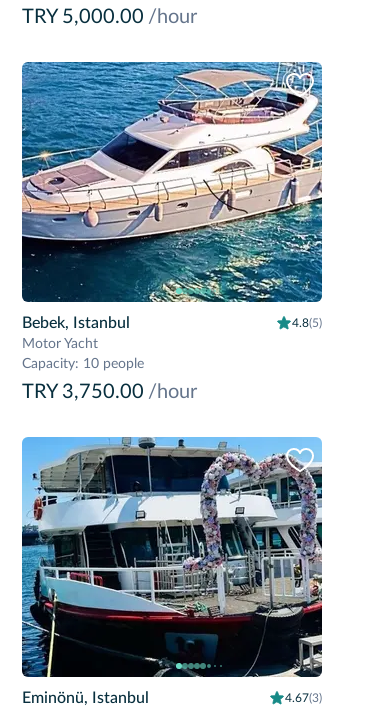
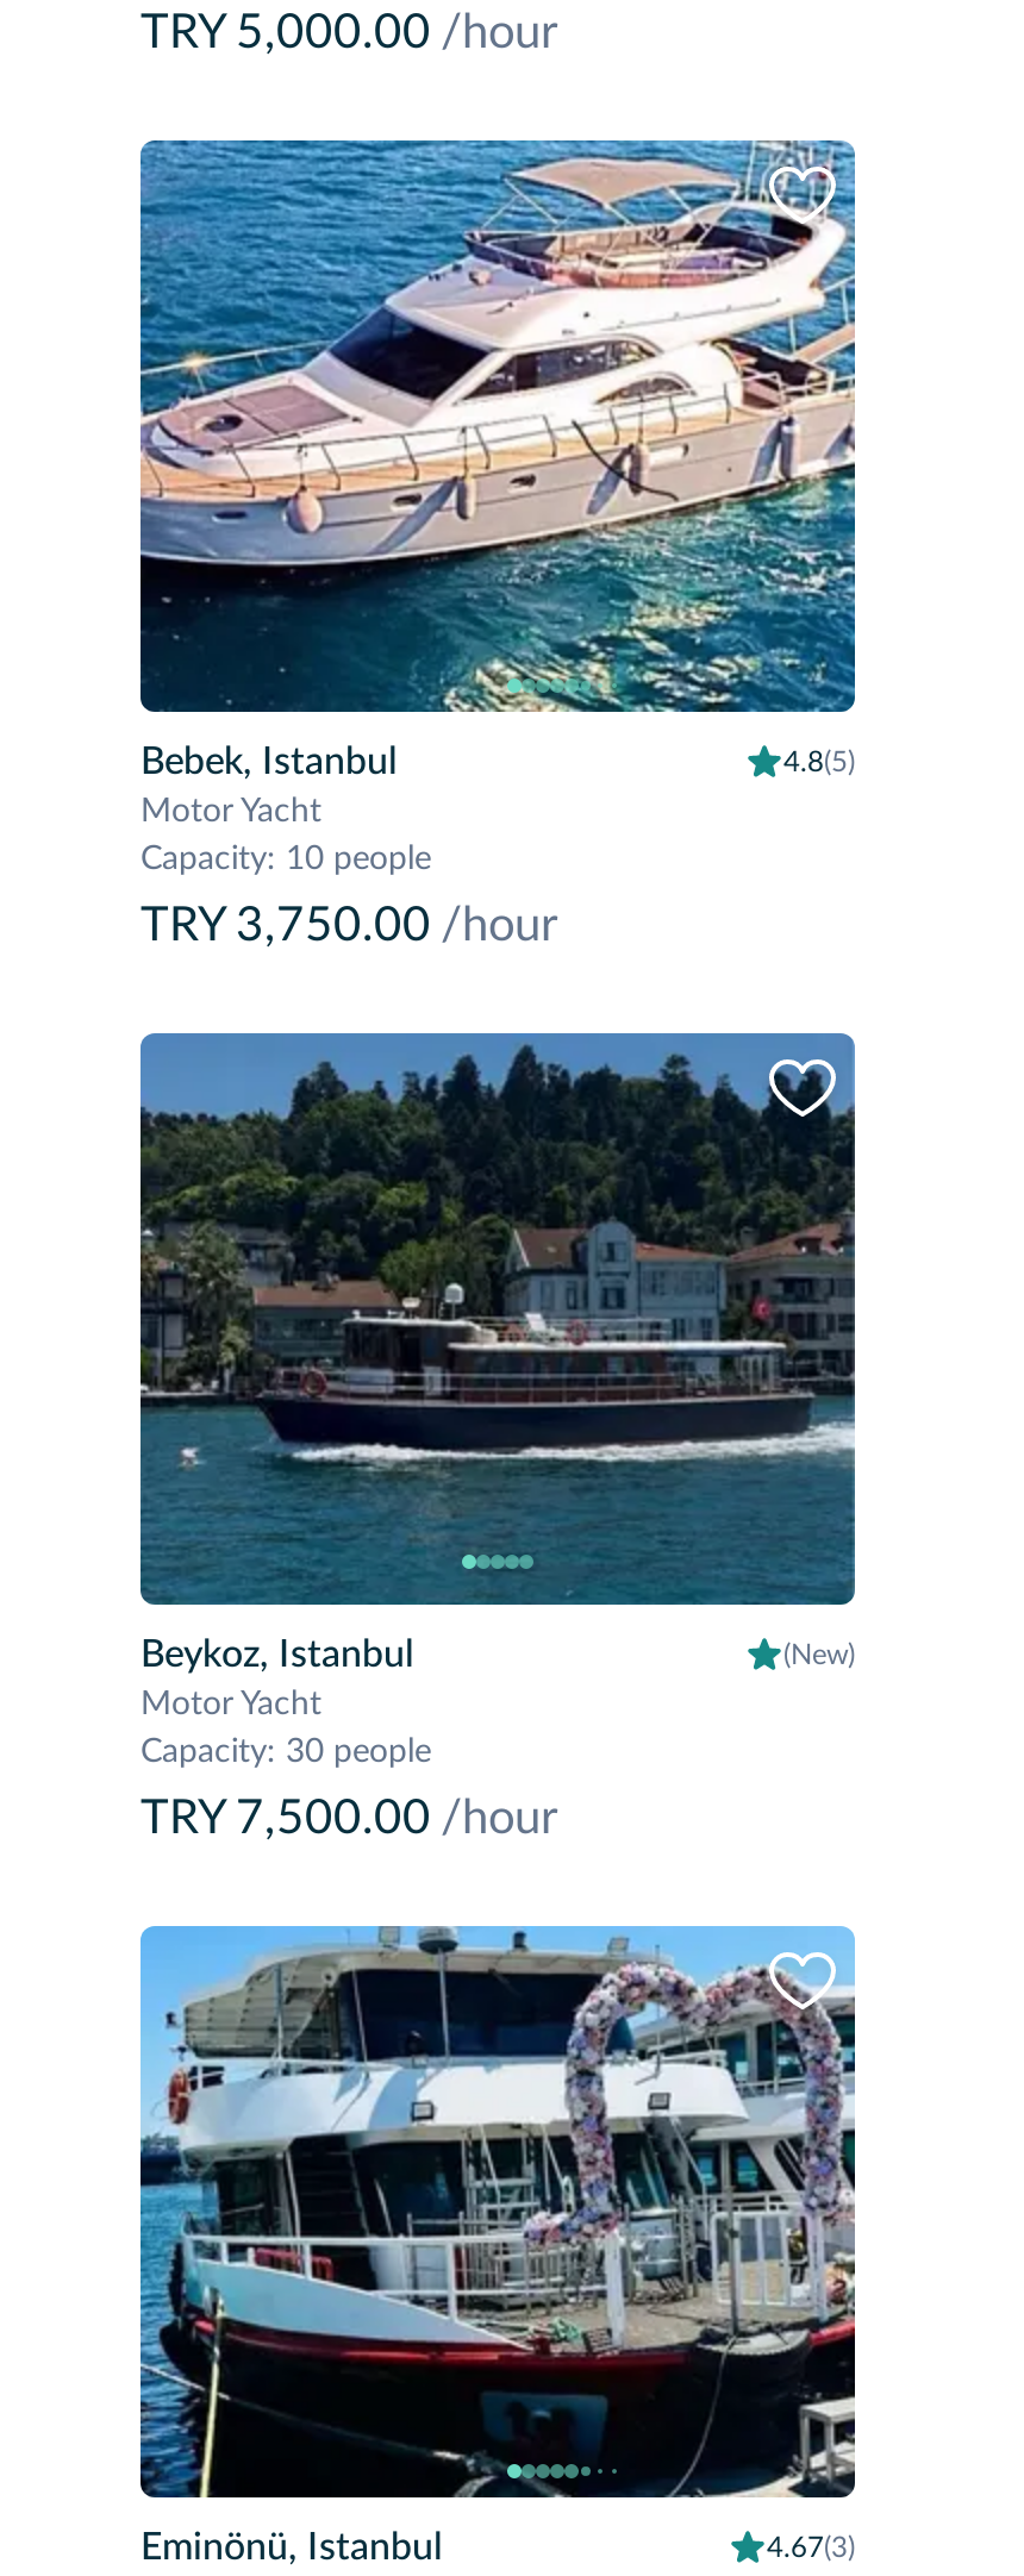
+ [image]
+ Beykoz, Istanbul
+ (New)
+ Motor Yacht
+ Capacity: 30 people
+ TRY 7,500.00 /hour
